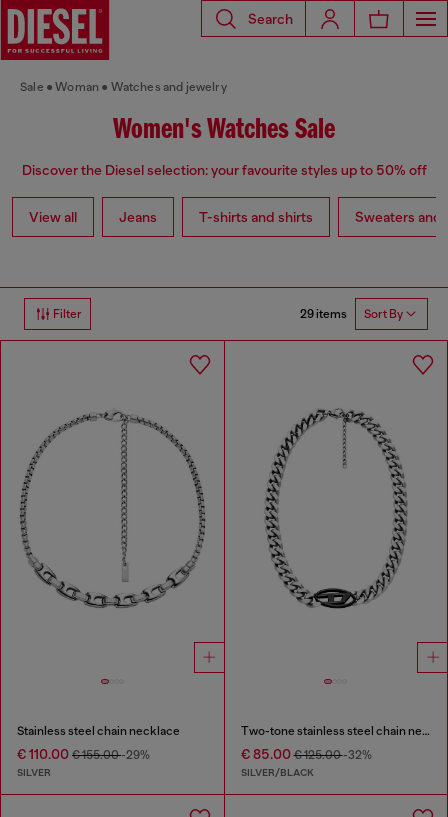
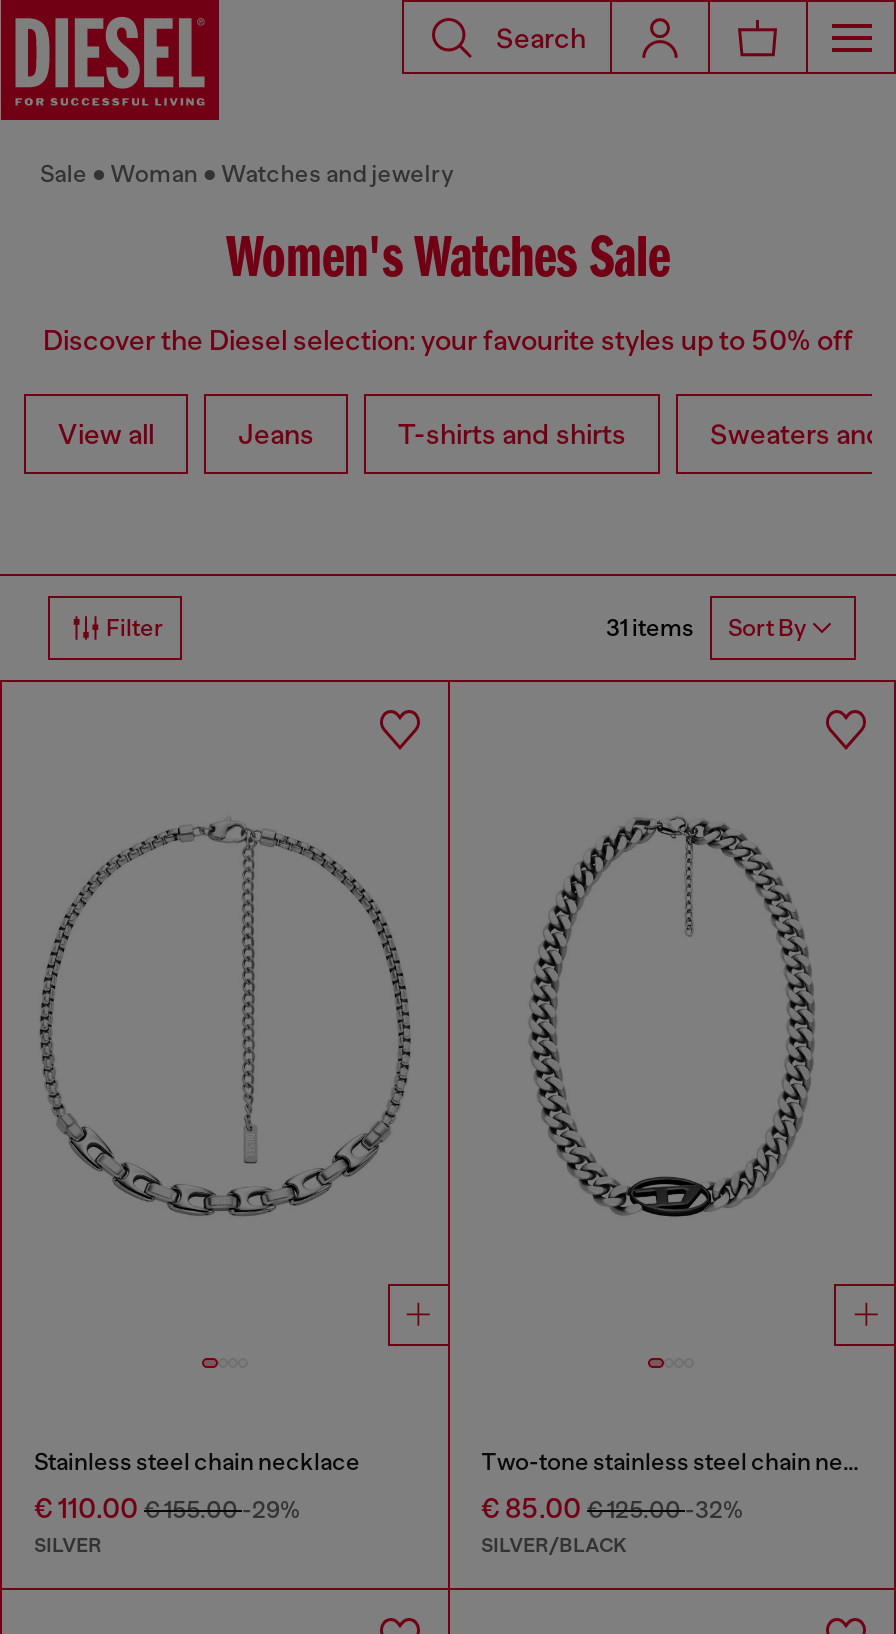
- 29 items Sort By
+ 31 items Sort By
